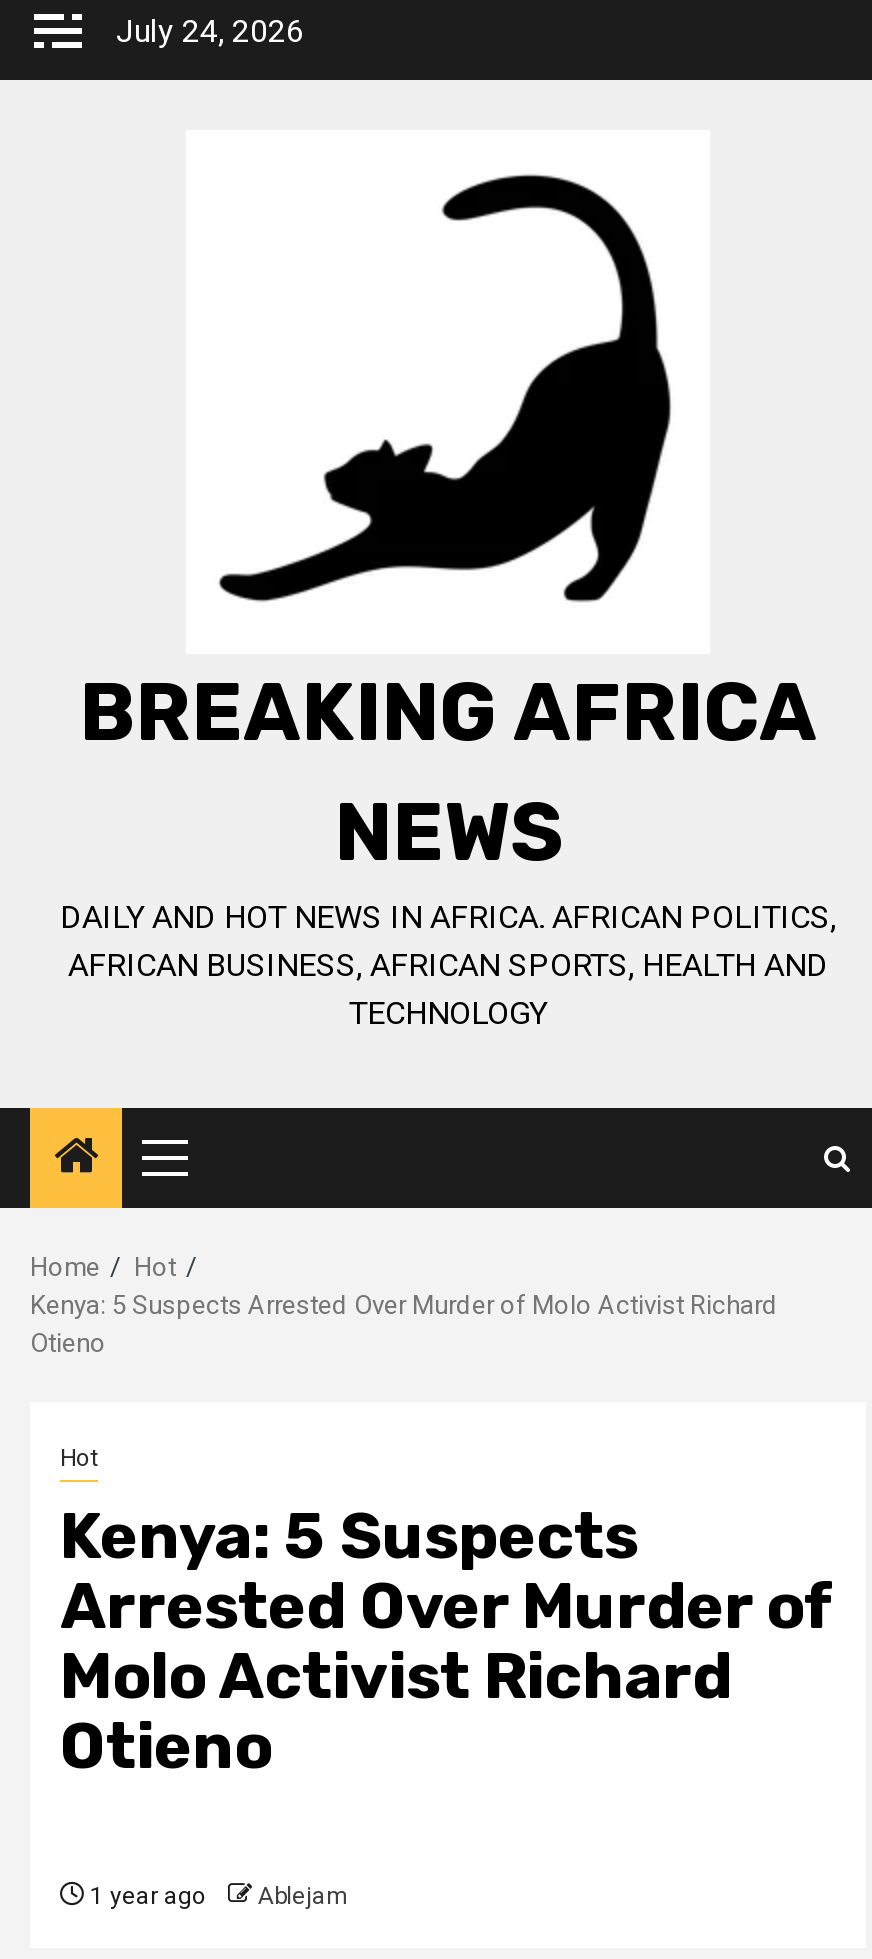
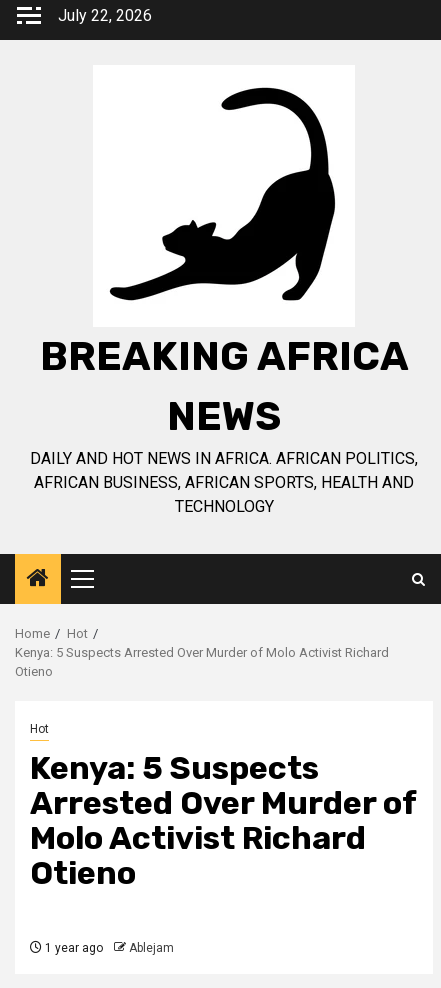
- July 24, 2026
+ July 22, 2026
